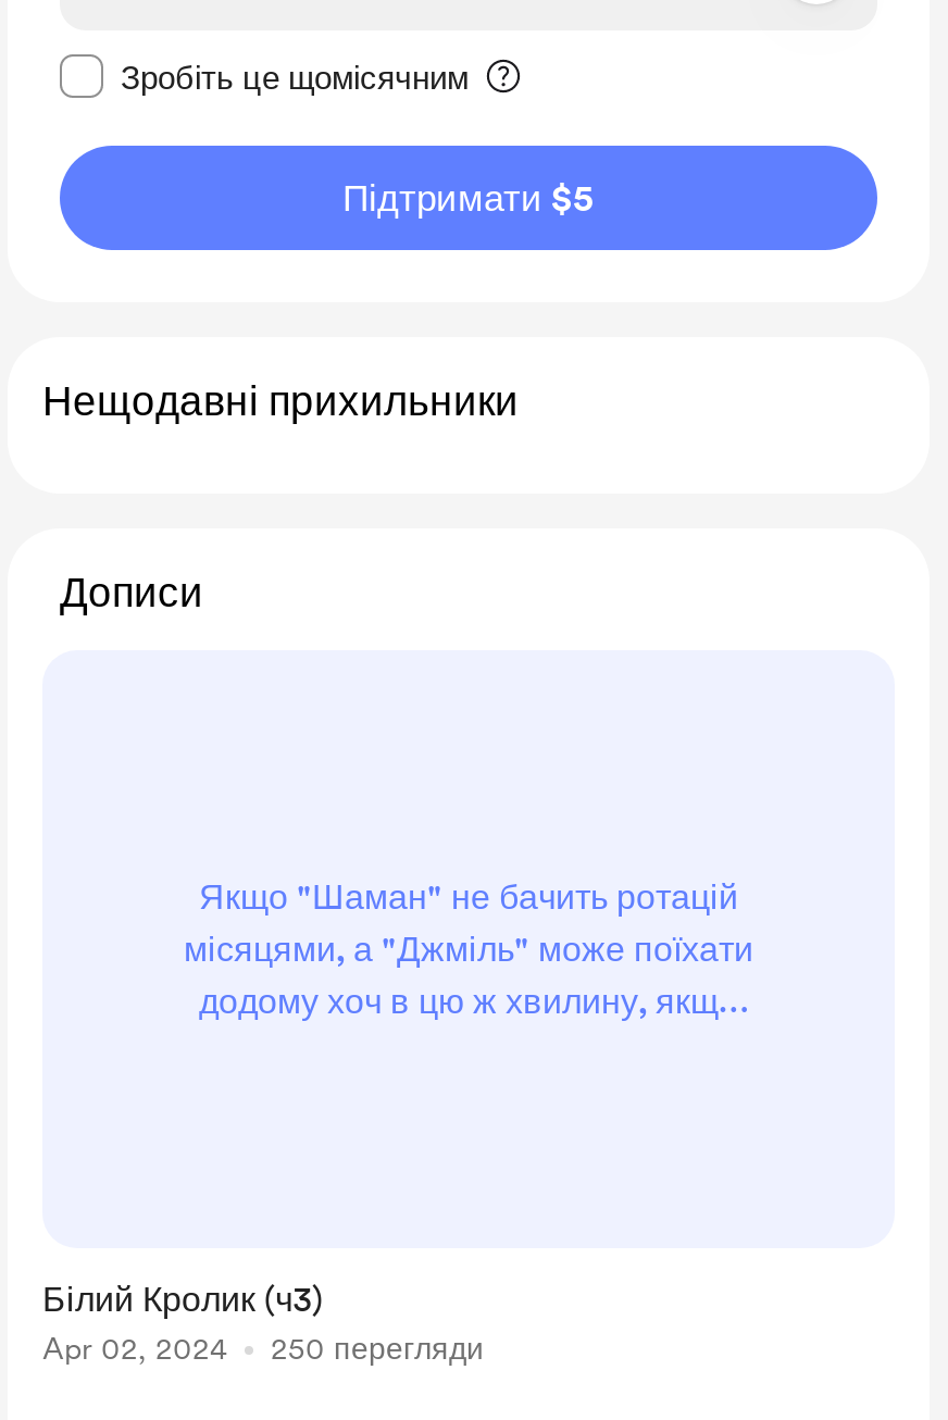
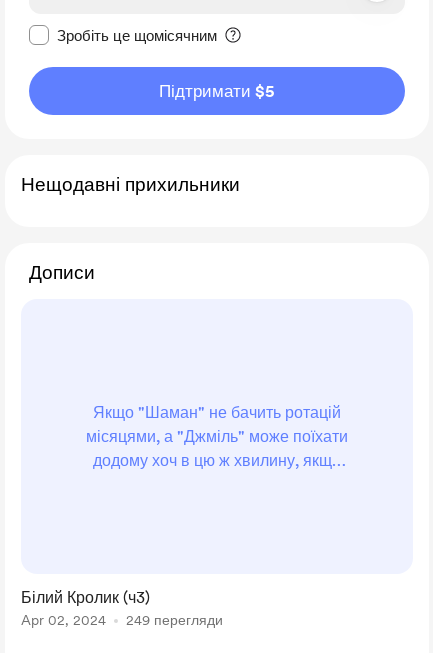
- Apr 02, 2024 250 перегляди
+ Apr 02, 2024 249 перегляди
